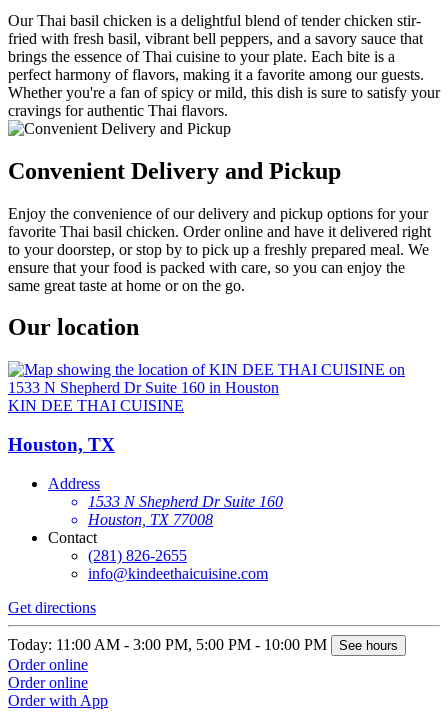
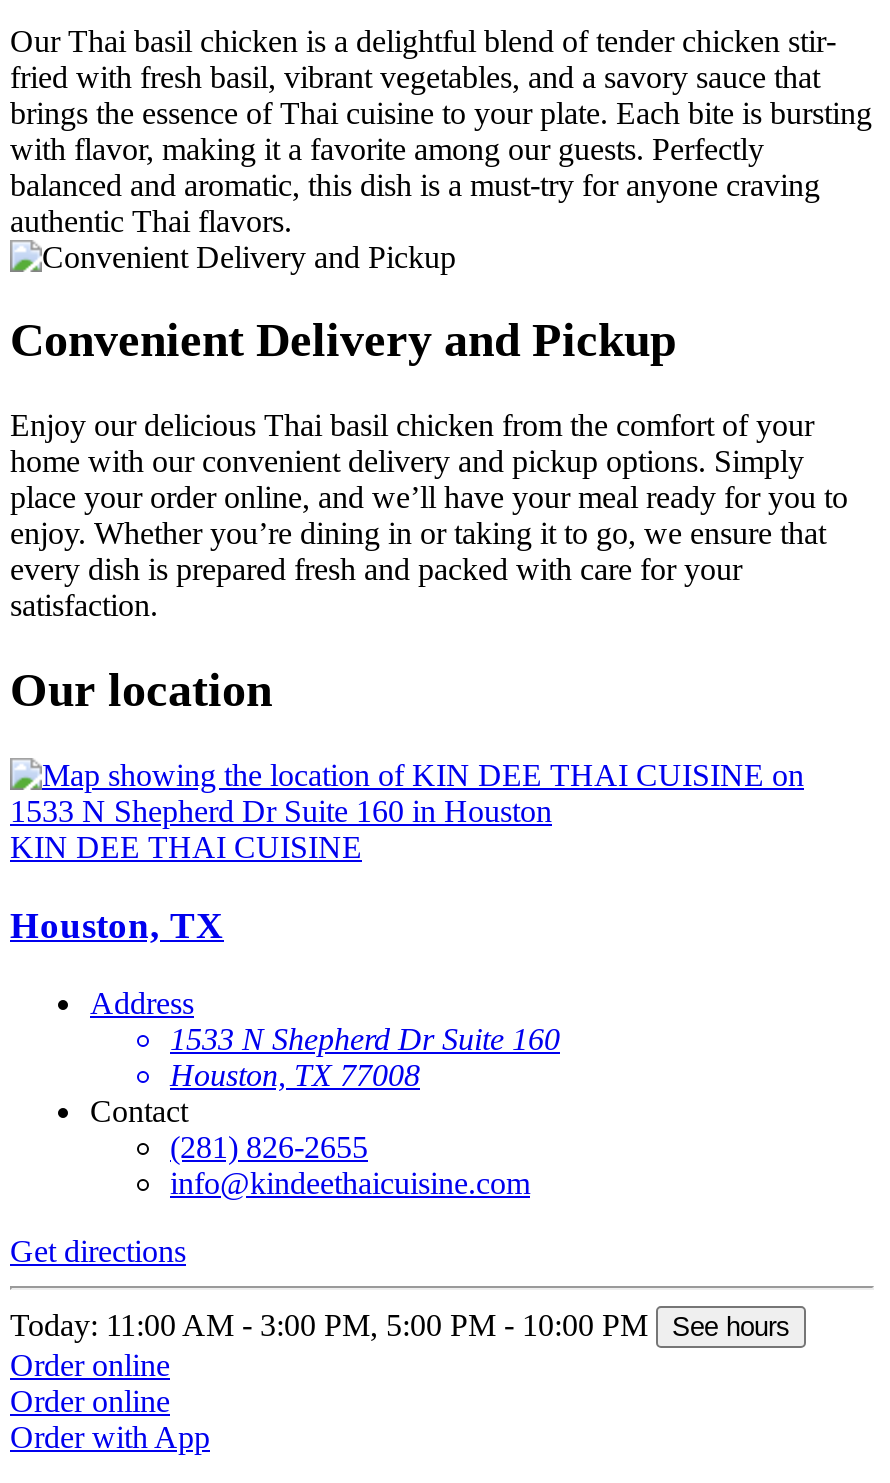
- fried with fresh basil, vibrant bell peppers, and a savory sauce that
- brings the essence of Thai cuisine to your plate. Each bite is a
- perfect harmony of flavors, making it a favorite among our guests.
- Whether you're a fan of spicy or mild, this dish is sure to satisfy your
- cravings for authentic Thai flavors.
+ fried with fresh basil, vibrant vegetables, and a savory sauce that
+ brings the essence of Thai cuisine to your plate. Each bite is bursting
+ with flavor, making it a favorite among our guests. Perfectly
+ balanced and aromatic, this dish is a must-try for anyone craving
+ authentic Thai flavors.

- Enjoy the convenience of our delivery and pickup options for your
- favorite Thai basil chicken. Order online and have it delivered right
- to your doorstep, or stop by to pick up a freshly prepared meal. We
- ensure that your food is packed with care, so you can enjoy the
- same great taste at home or on the go.
+ Enjoy our delicious Thai basil chicken from the comfort of your
+ home with our convenient delivery and pickup options. Simply
+ place your order online, and we’ll have your meal ready for you to
+ enjoy. Whether you’re dining in or taking it to go, we ensure that
+ every dish is prepared fresh and packed with care for your
+ satisfaction.
